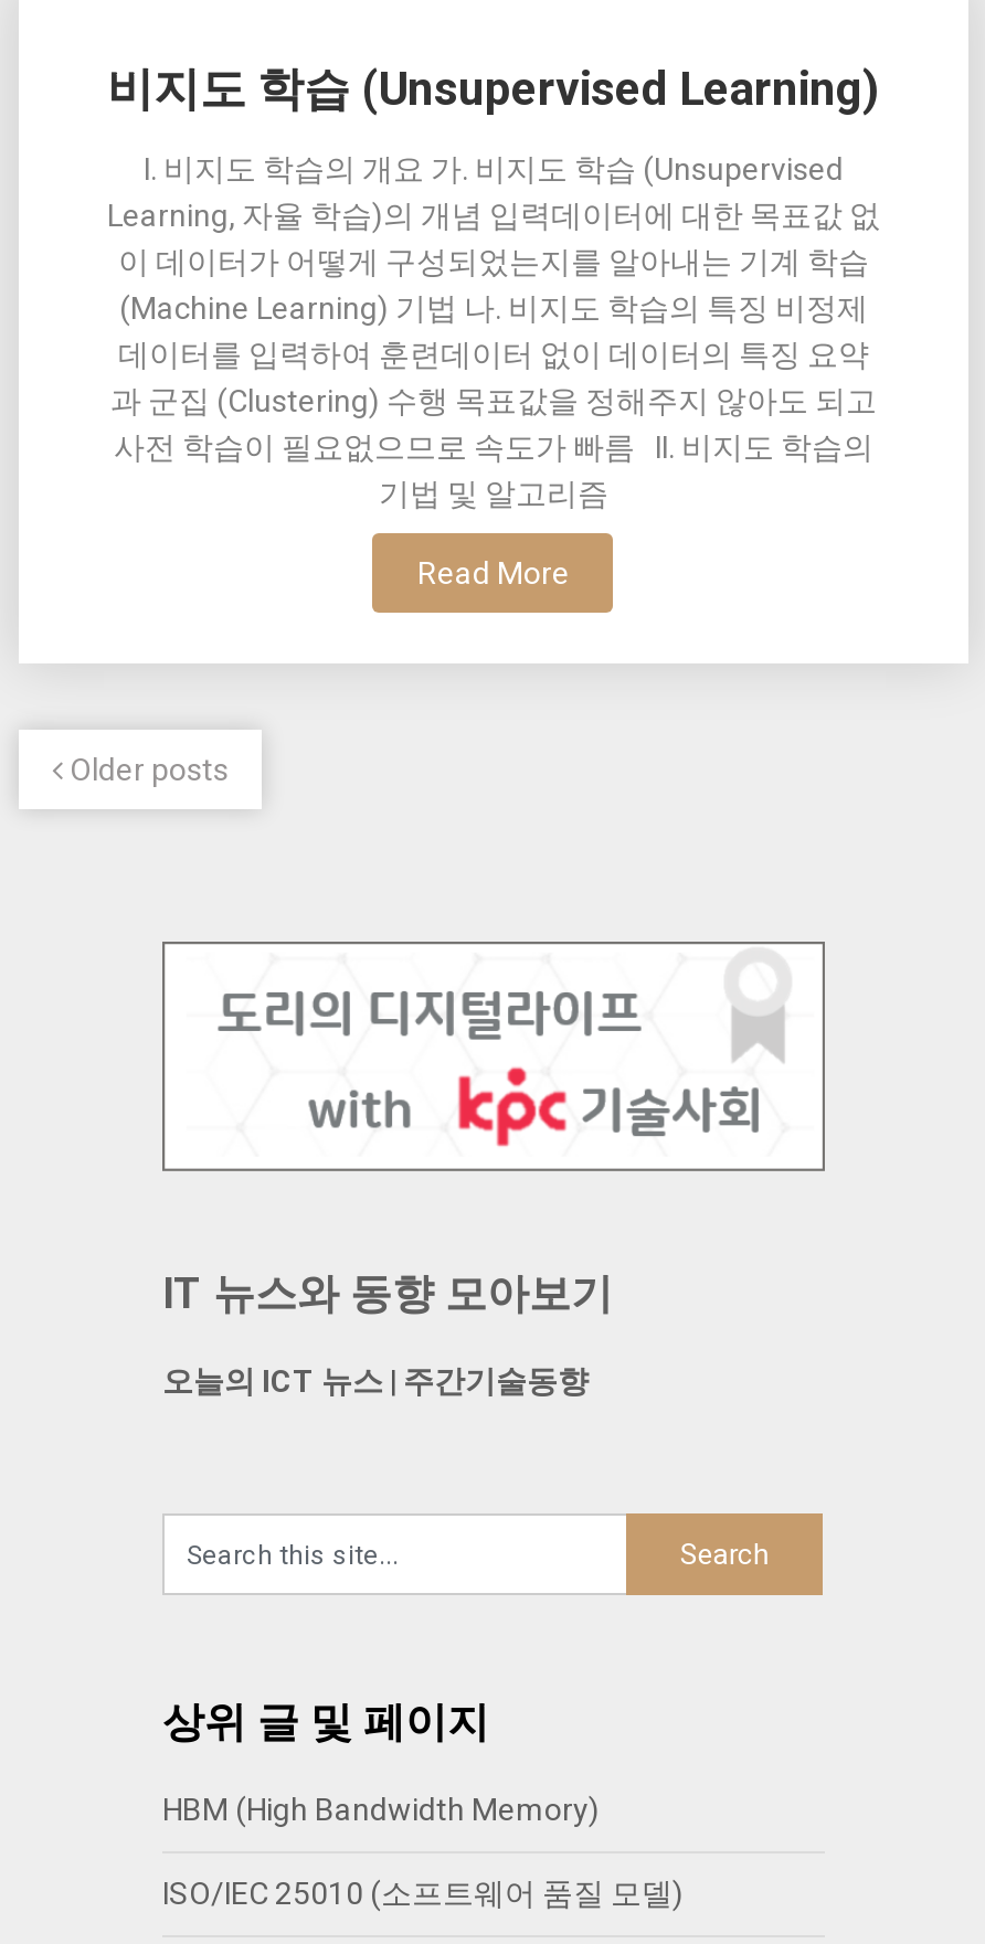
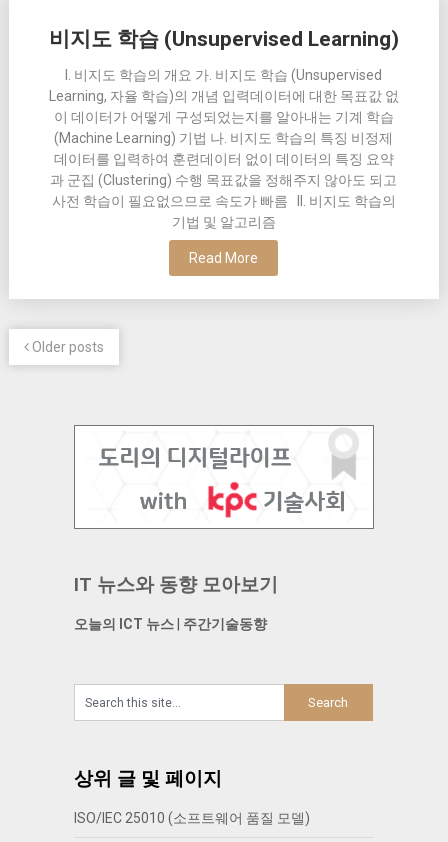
- HBM (High Bandwidth Memory)
